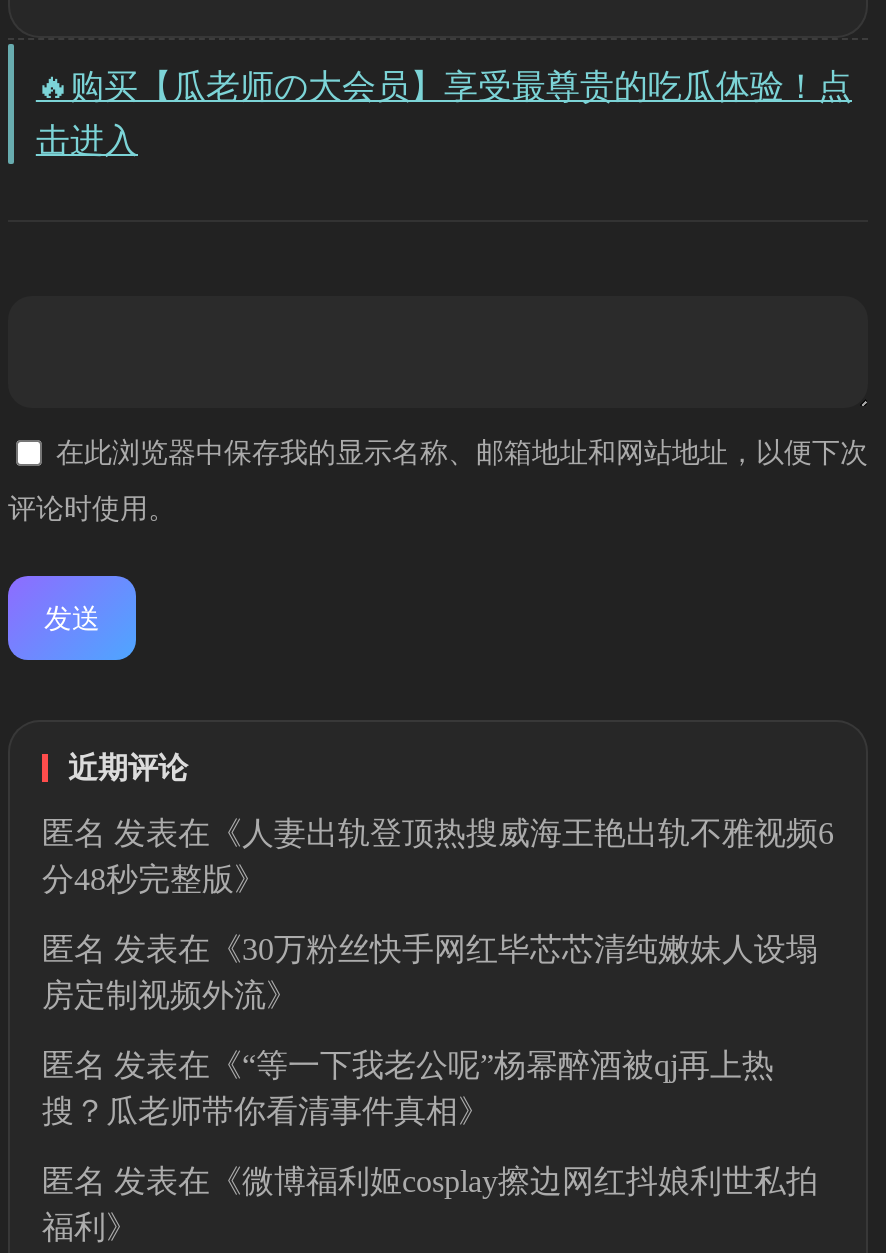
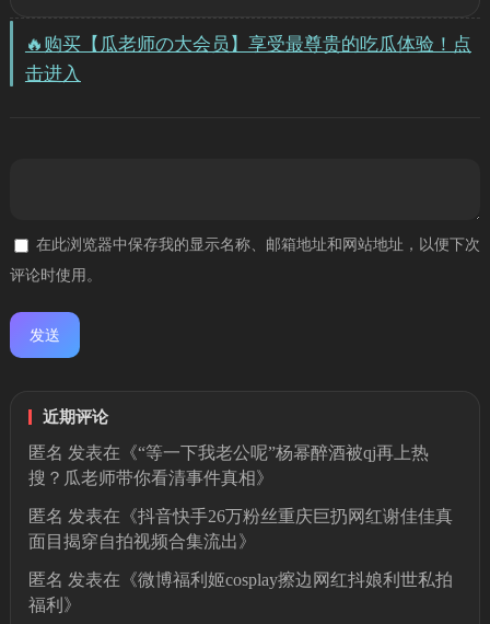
- 匿名发表在《人妻出轨登顶热搜威海王艳出轨不雅视频6
- 分48秒完整版》
- 匿名发表在《30万粉丝快手网红毕芯芯清纯嫩妹人设塌
- 房定制视频外流》

moved up: 匿名发表在《“等一下我老公呢”杨幂醉酒被qj再上热 | 搜？瓜老师带你看清事件真相》

+ 匿名发表在《抖音快手26万粉丝重庆巨扔网红谢佳佳真
+ 面目揭穿自拍视频合集流出》
